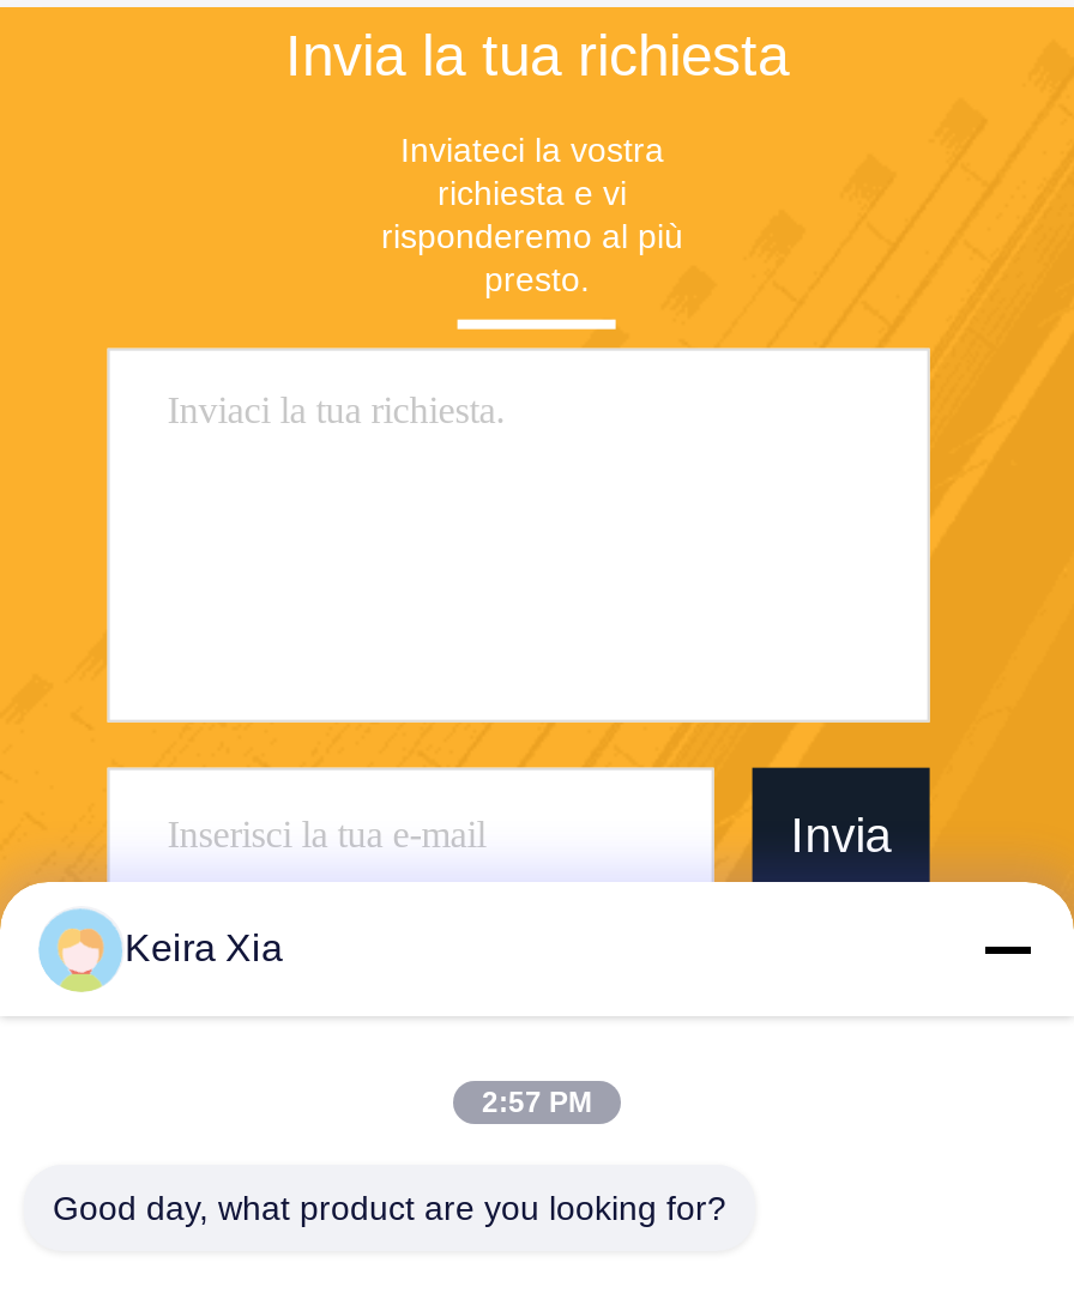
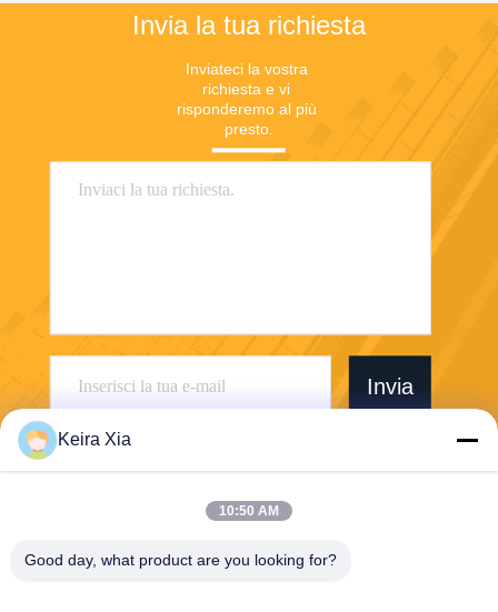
- 2:57 PM
+ 10:50 AM
